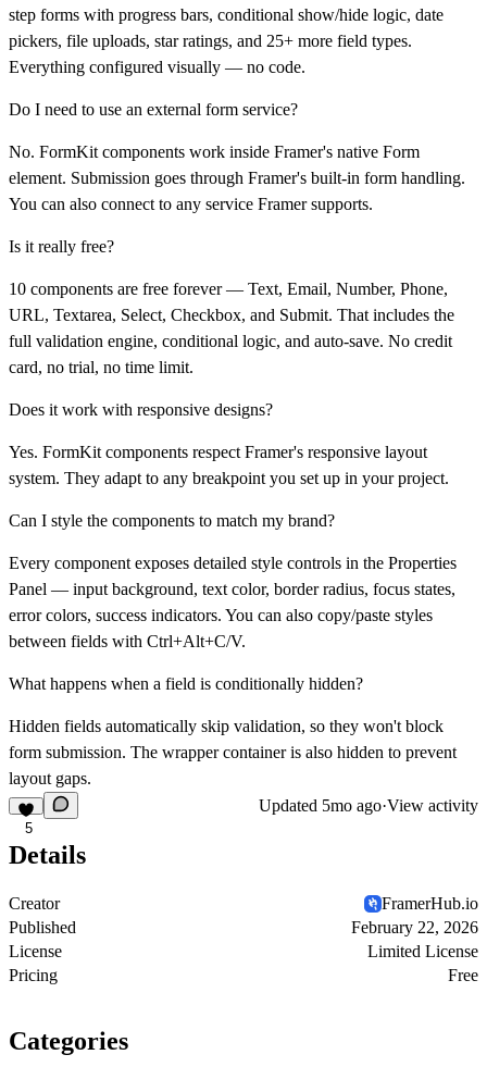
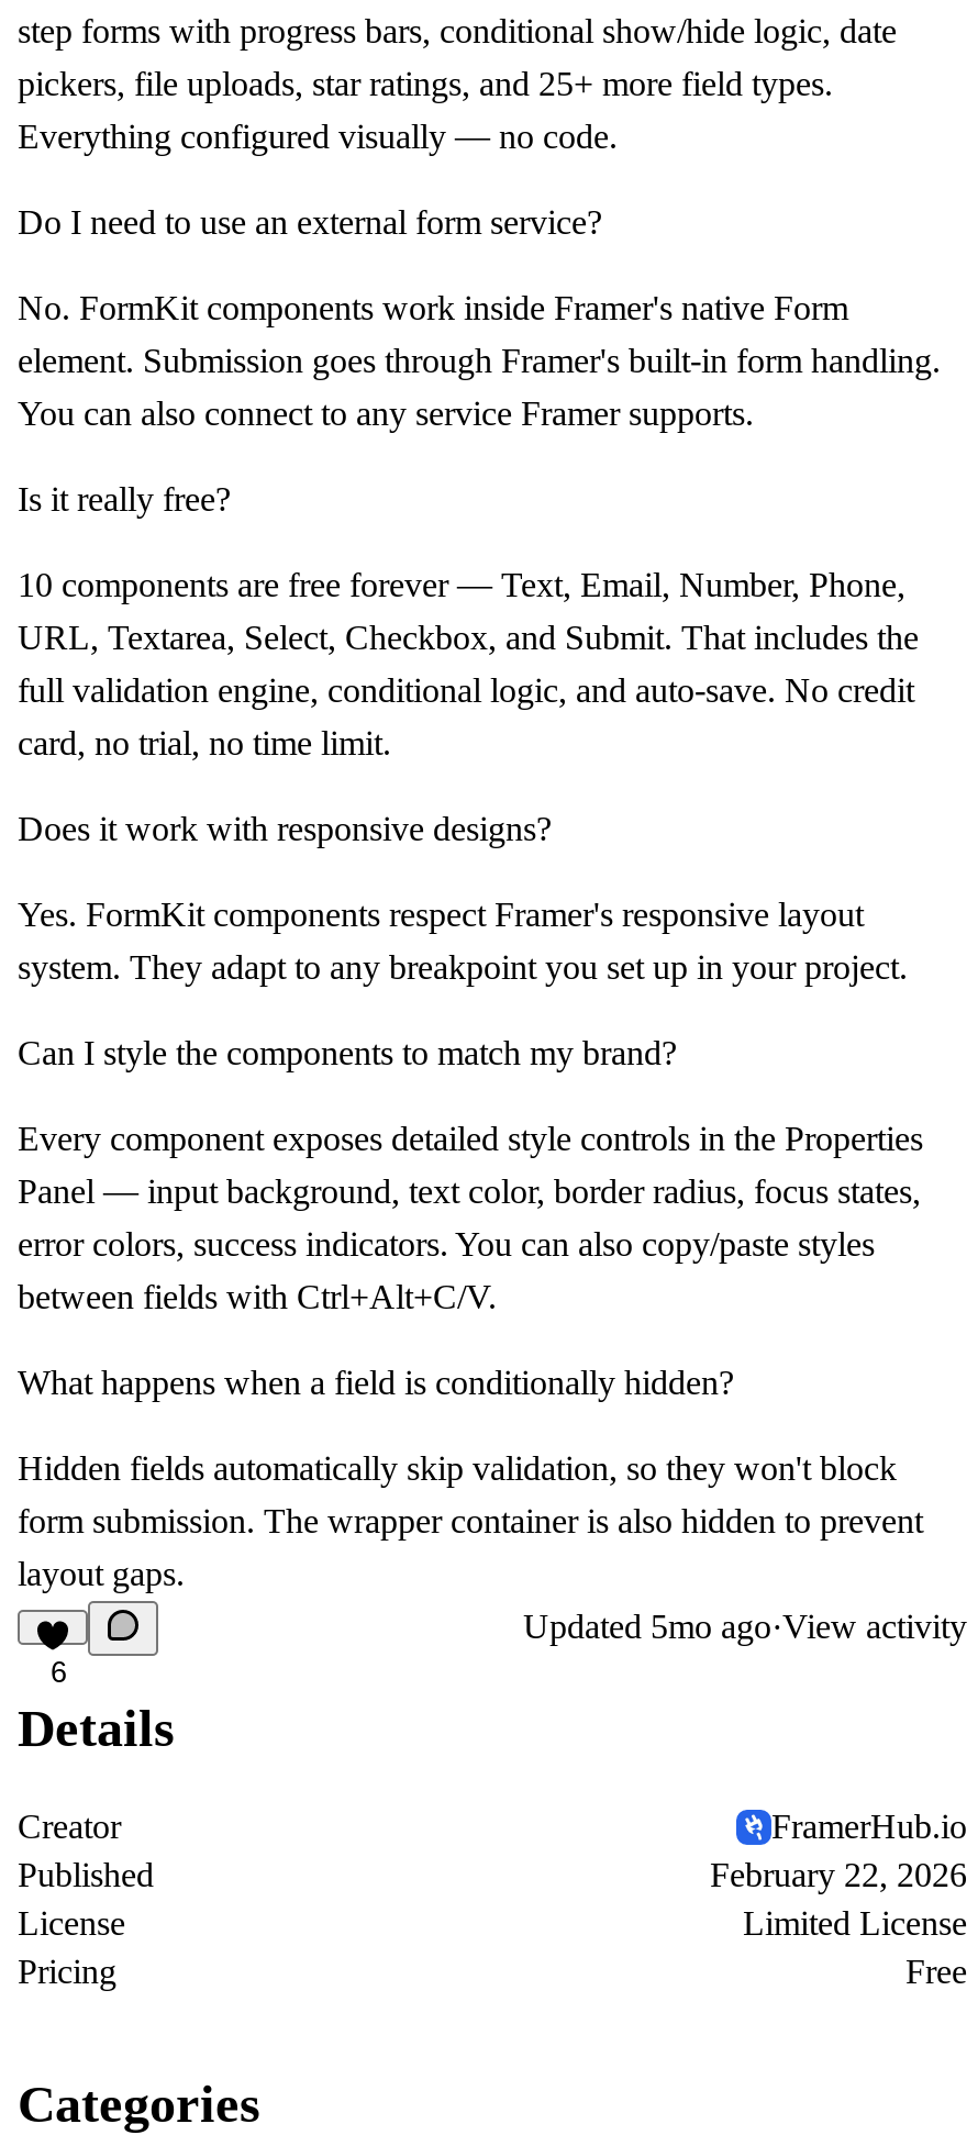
- 5
+ 6
